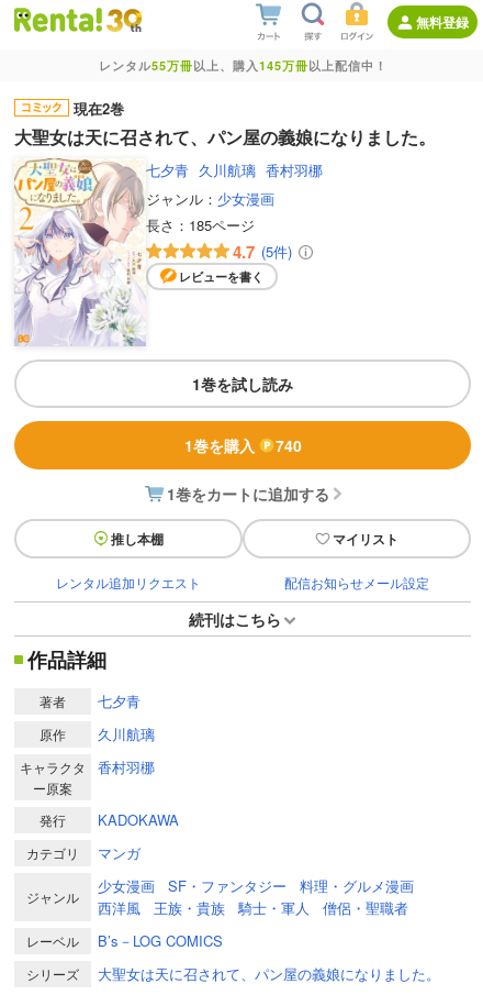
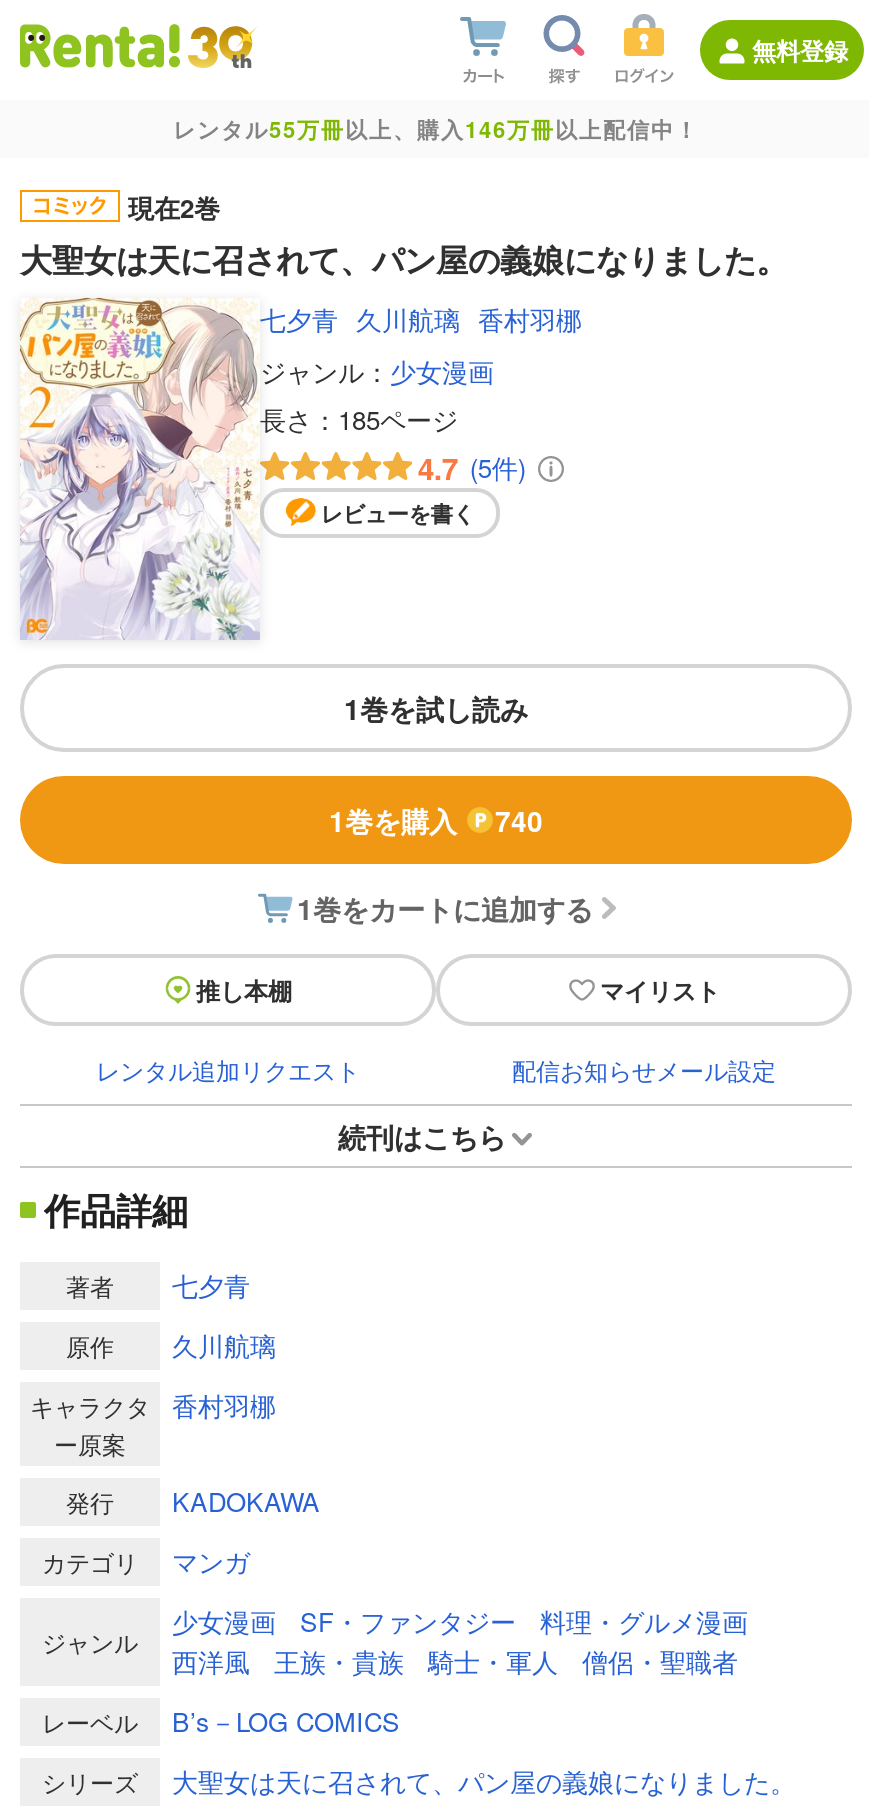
- レンタル55万冊以上、購入145万冊以上配信中！
+ レンタル55万冊以上、購入146万冊以上配信中！
